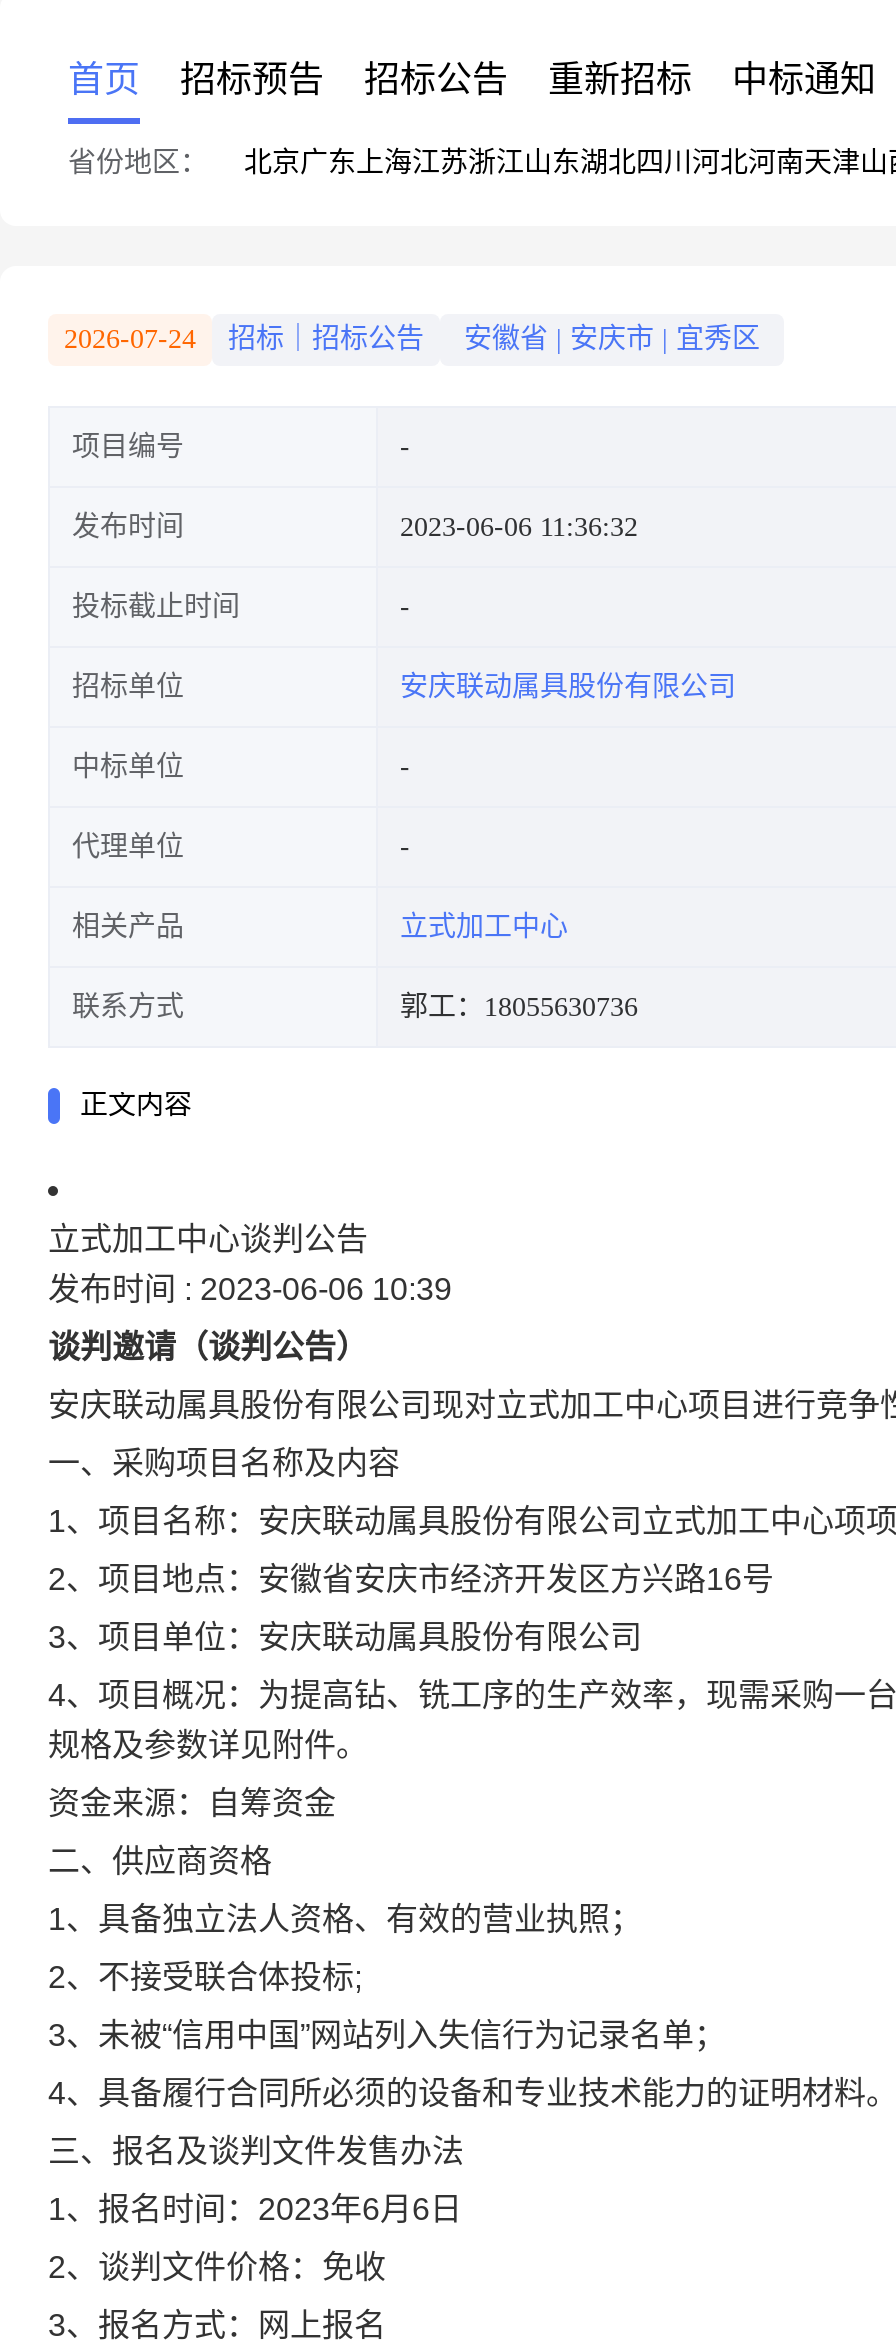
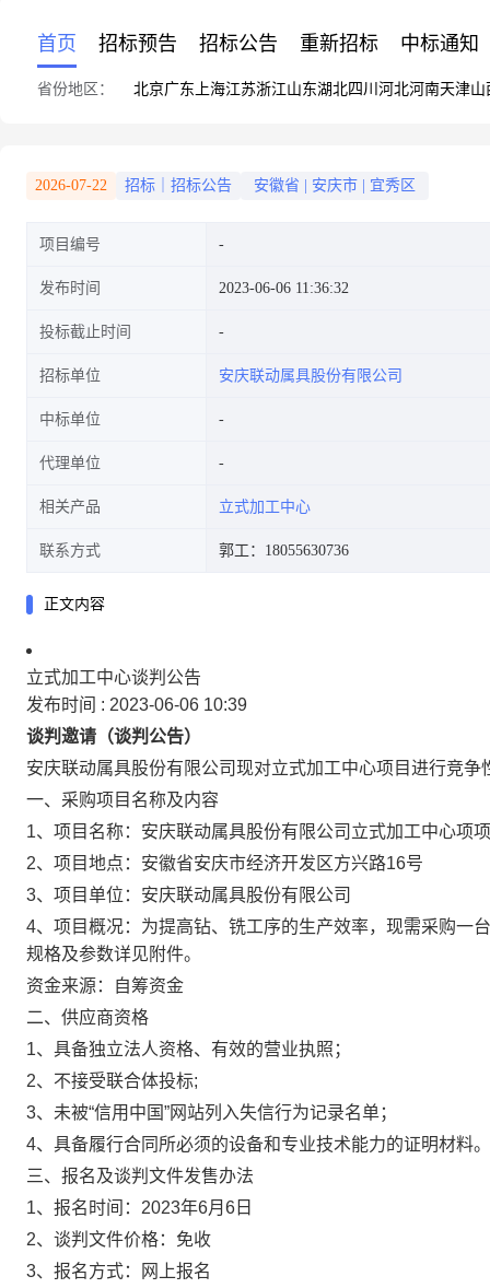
- 2026-07-24
+ 2026-07-22
